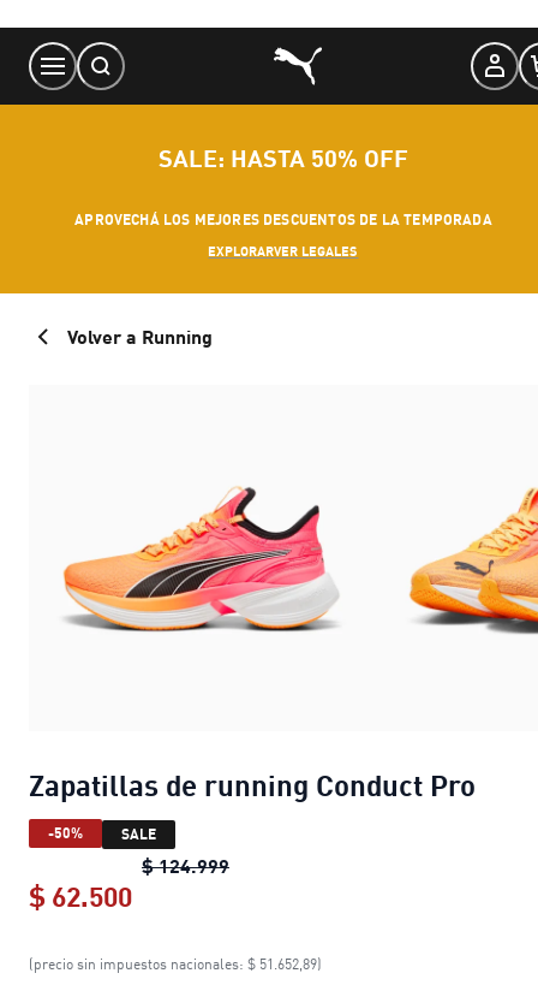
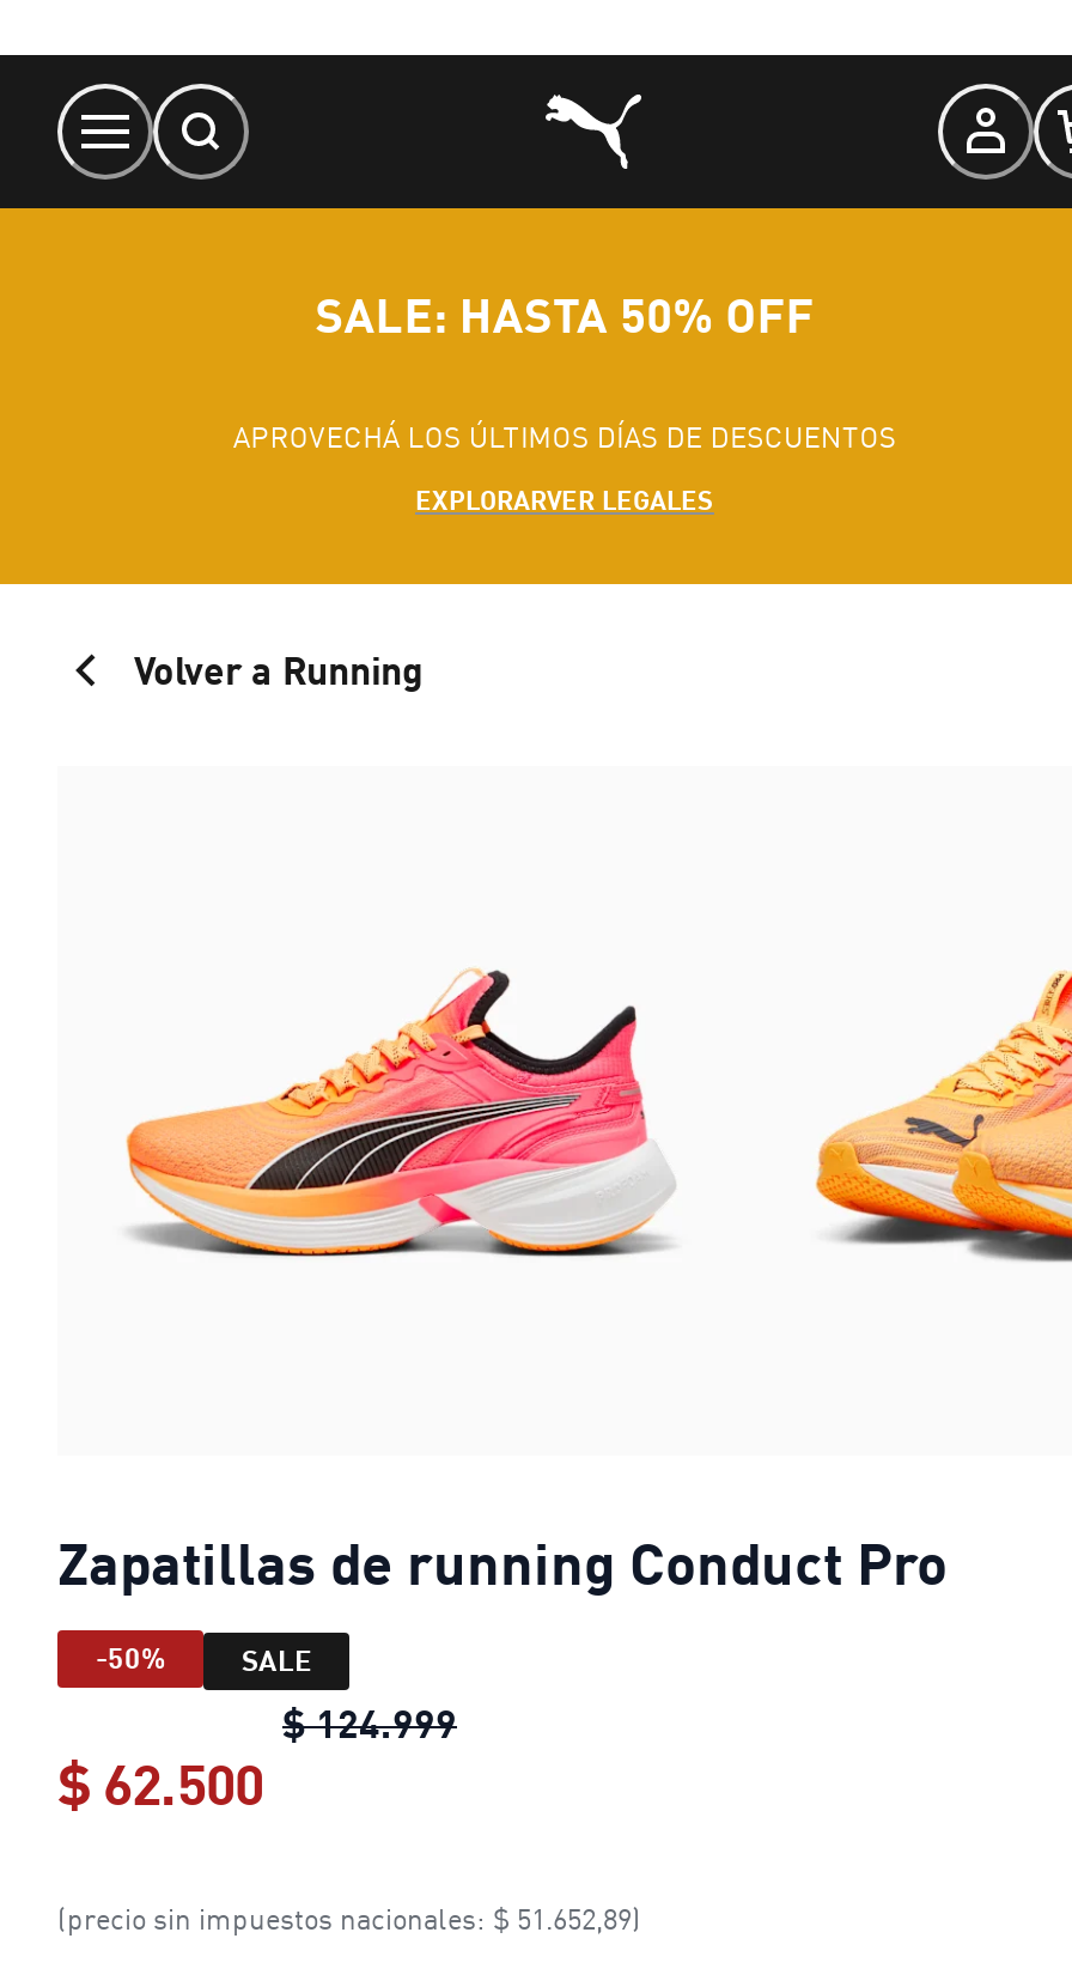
- APROVECHÁ LOS MEJORES DESCUENTOS DE LA TEMPORADA
+ APROVECHÁ LOS ÚLTIMOS DÍAS DE DESCUENTOS
